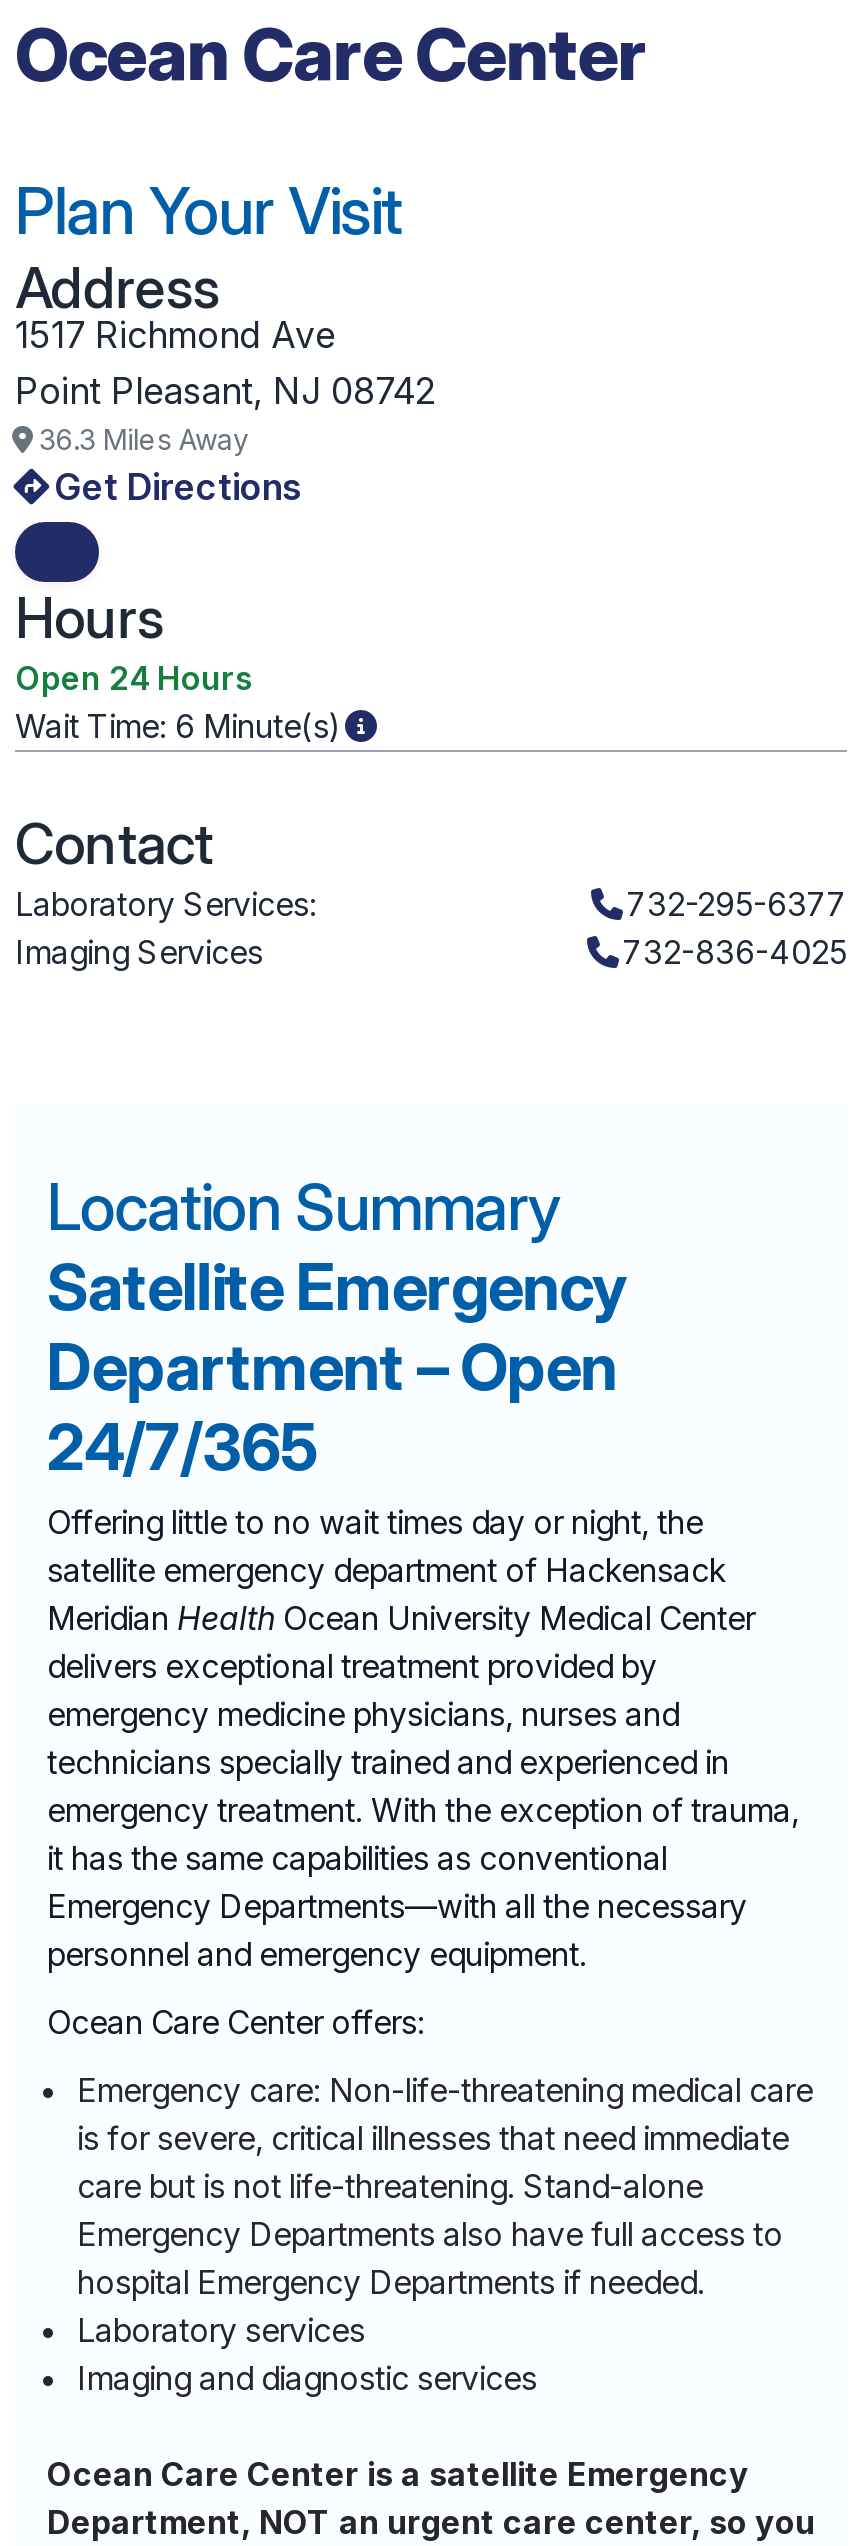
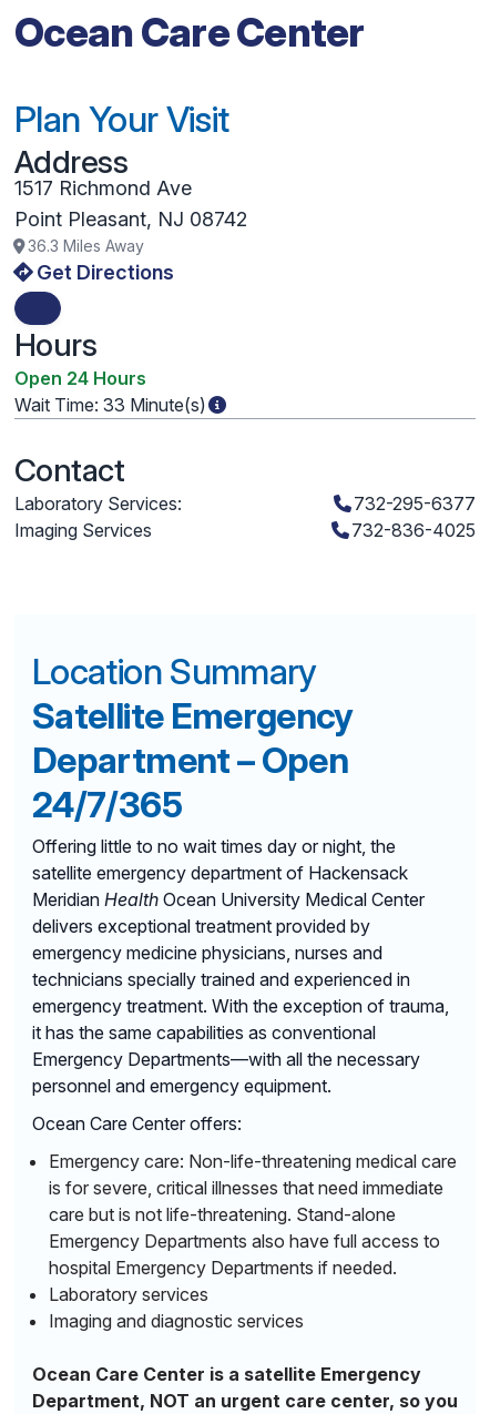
- Wait Time: 6 Minute(s)
+ Wait Time: 33 Minute(s)
